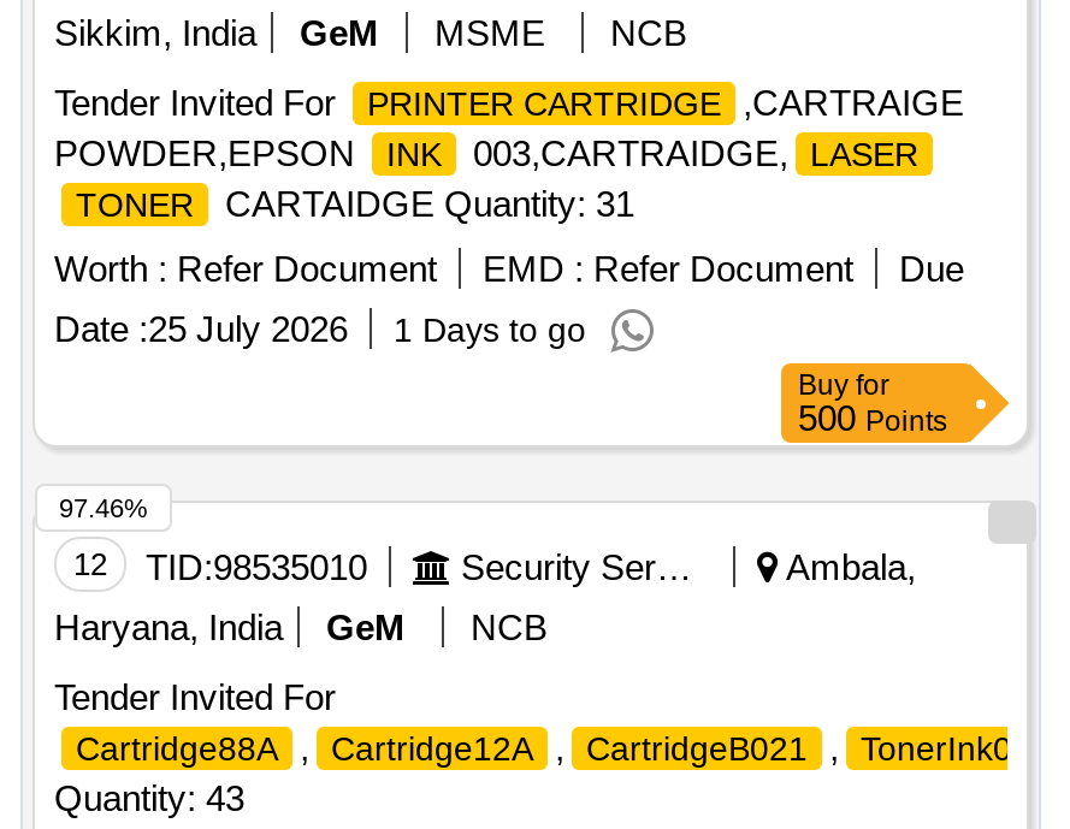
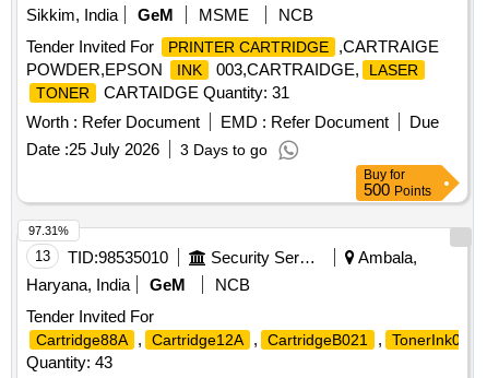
- Date : 25 July 2026 1 Days to go
+ Date : 25 July 2026 3 Days to go

- 97.46%
+ 97.31%

- 12 TID:98535010
+ 13 TID:98535010
